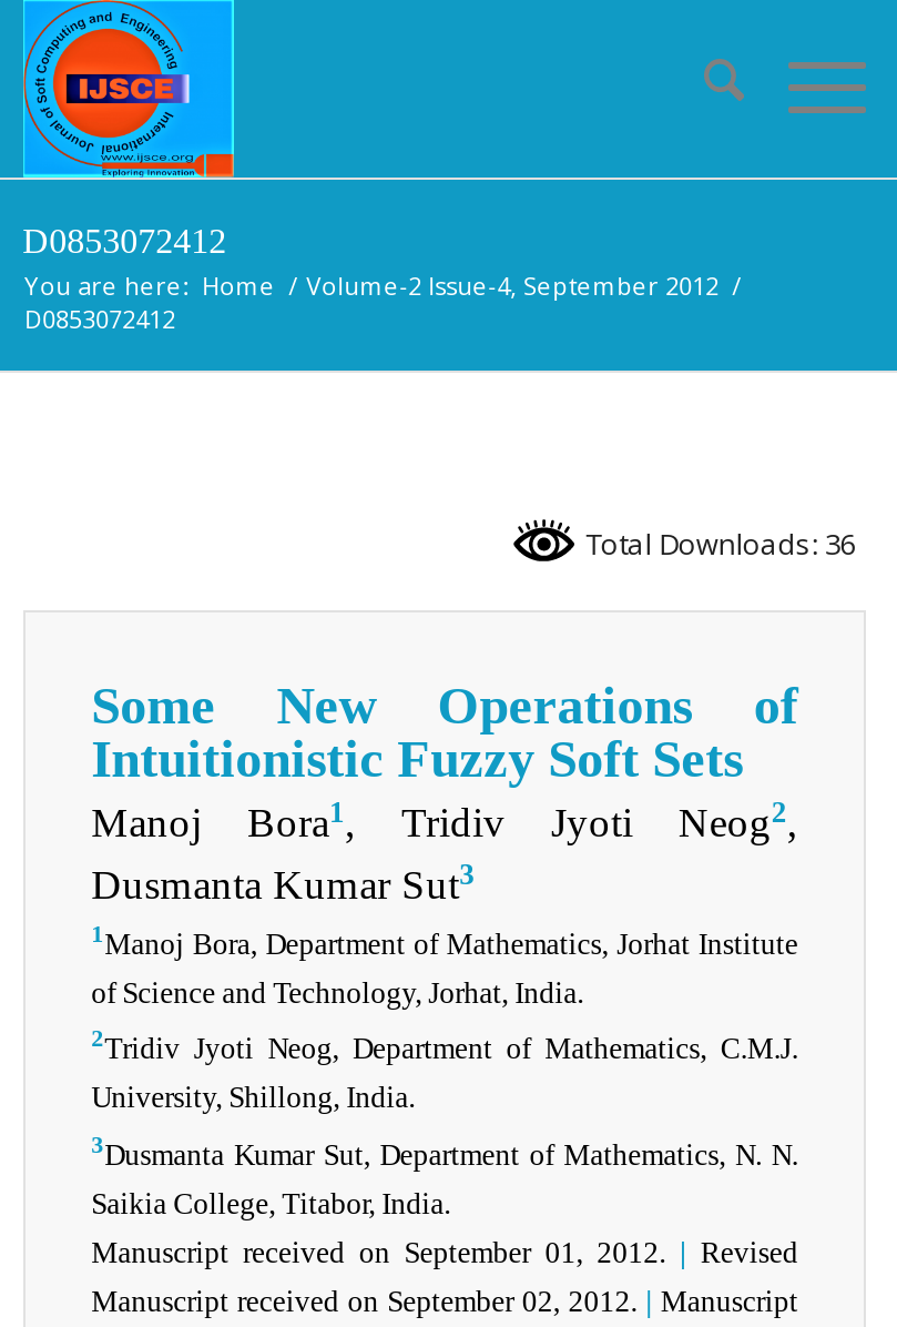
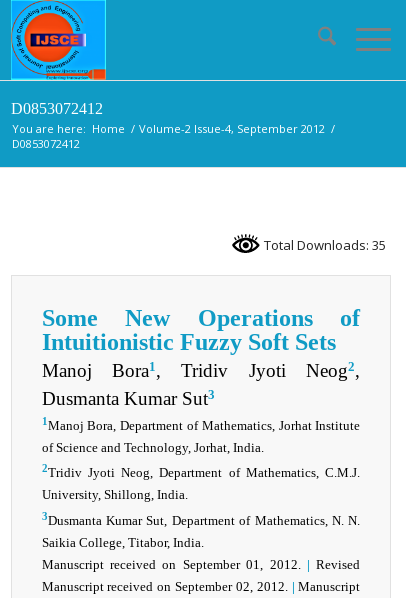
- Total Downloads: 36
+ Total Downloads: 35
